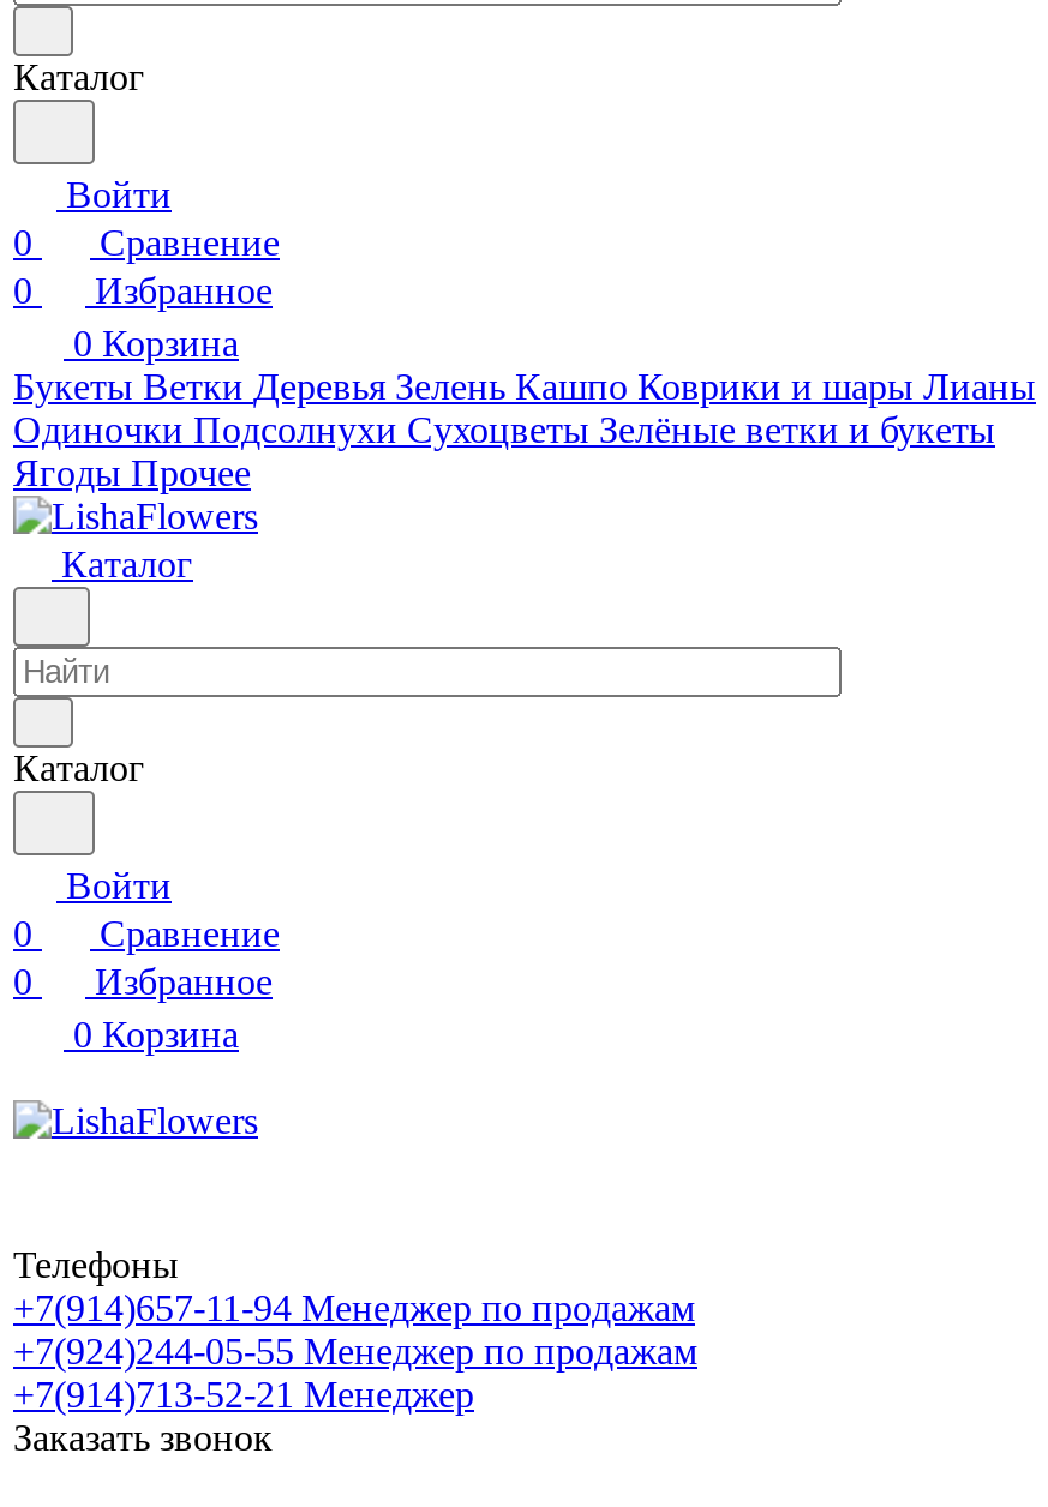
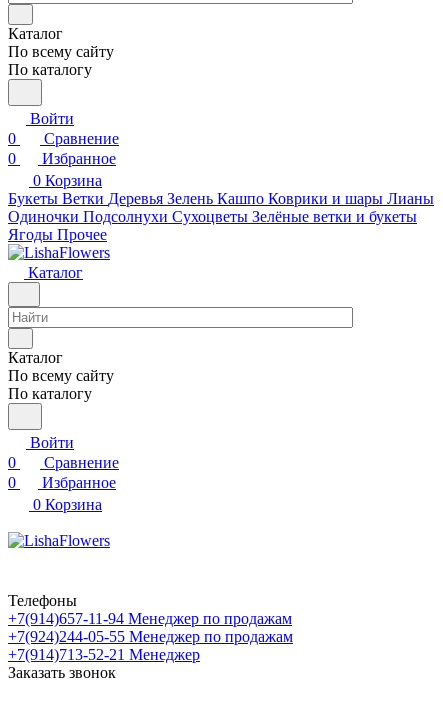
+ По всему сайту
+ По каталогу

+ По всему сайту
+ По каталогу
